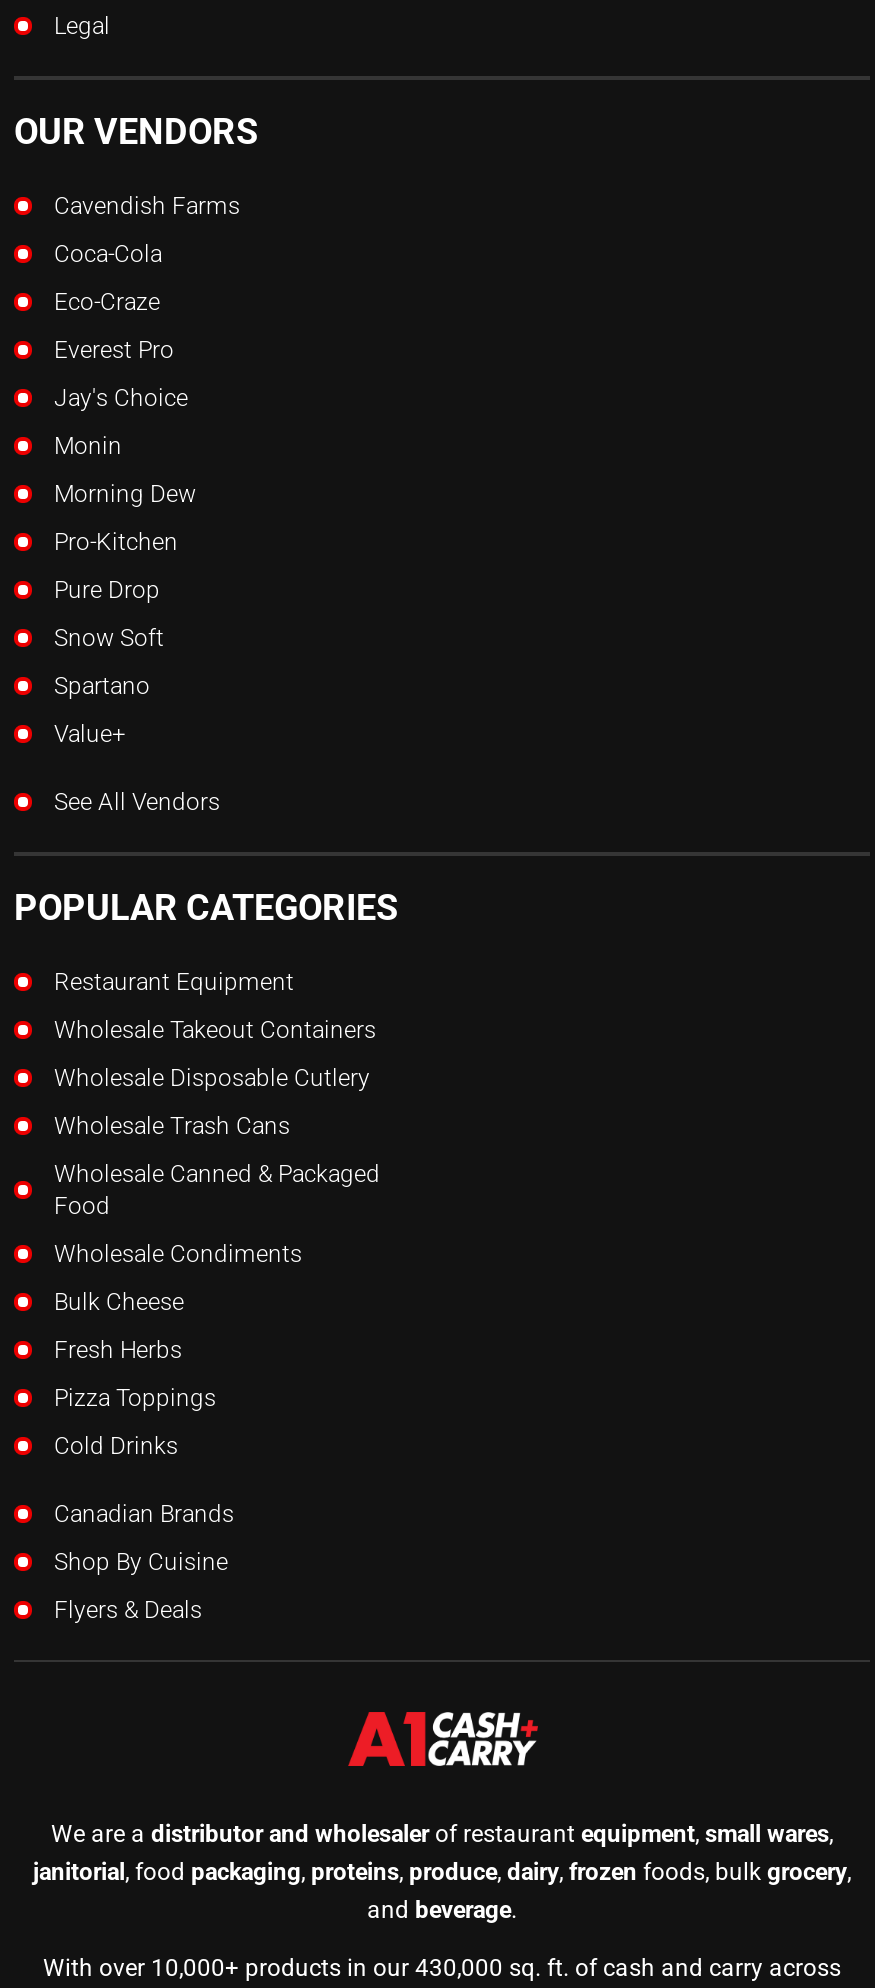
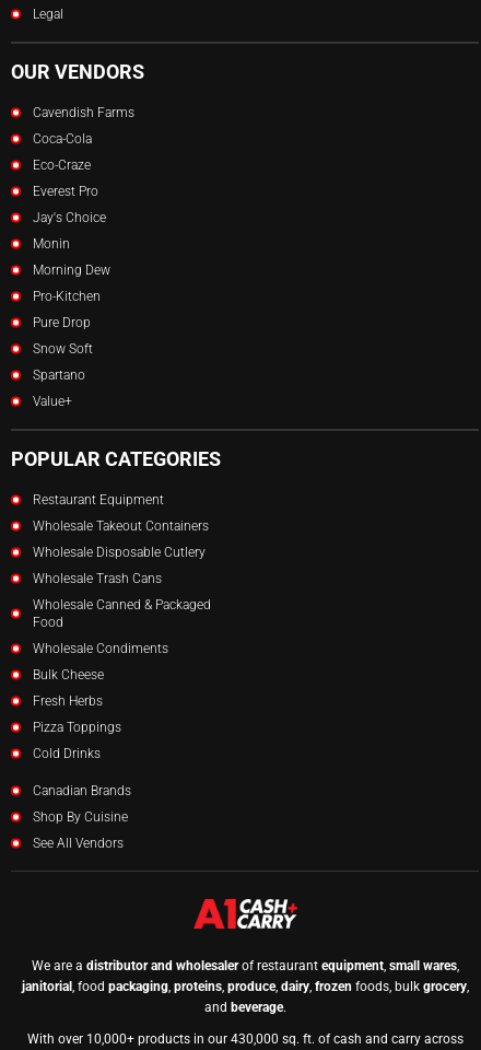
moved down: See All Vendors

- Flyers & Deals
